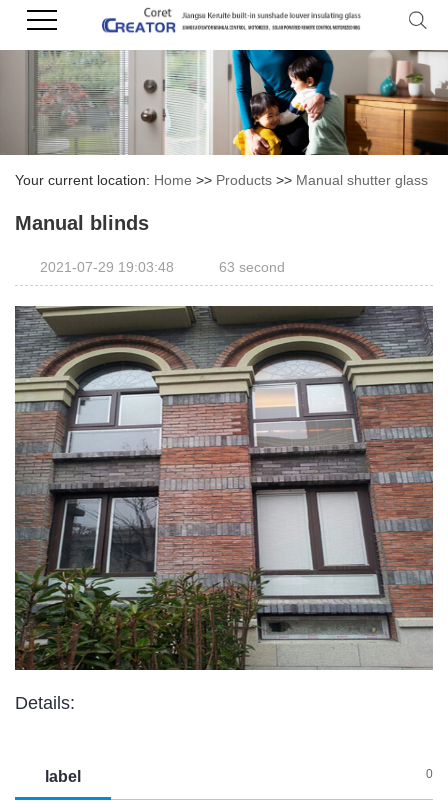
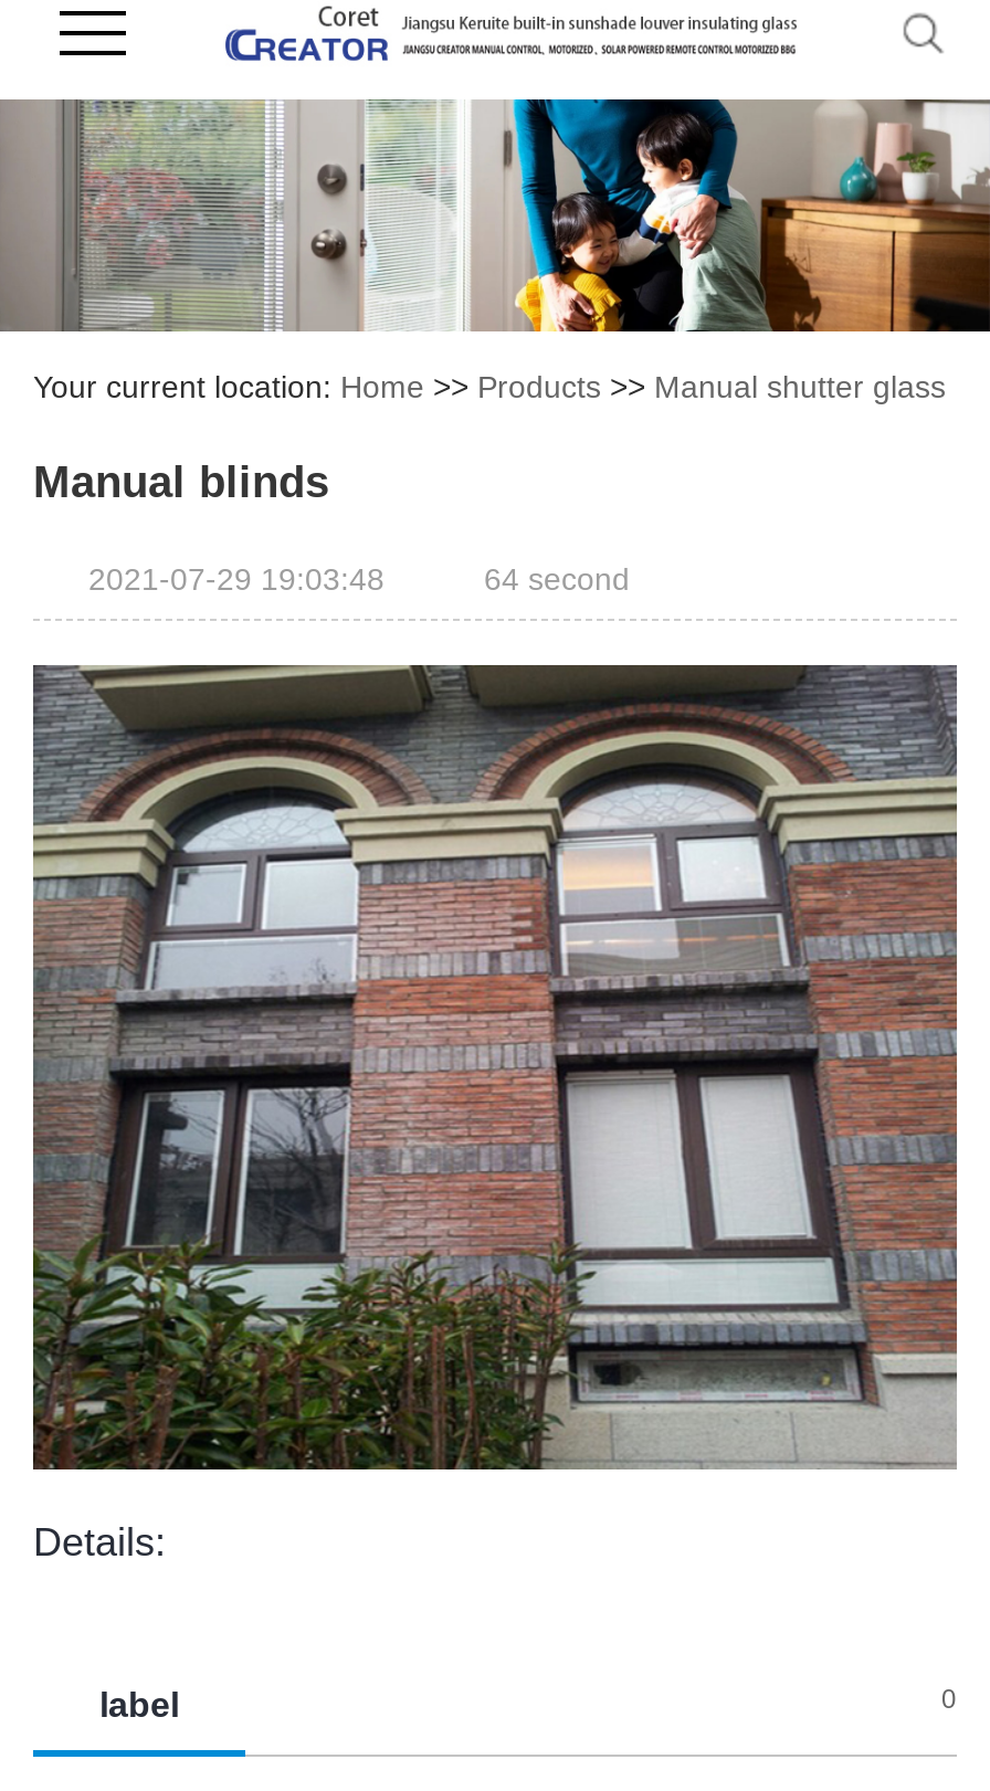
- 63 second
+ 64 second
